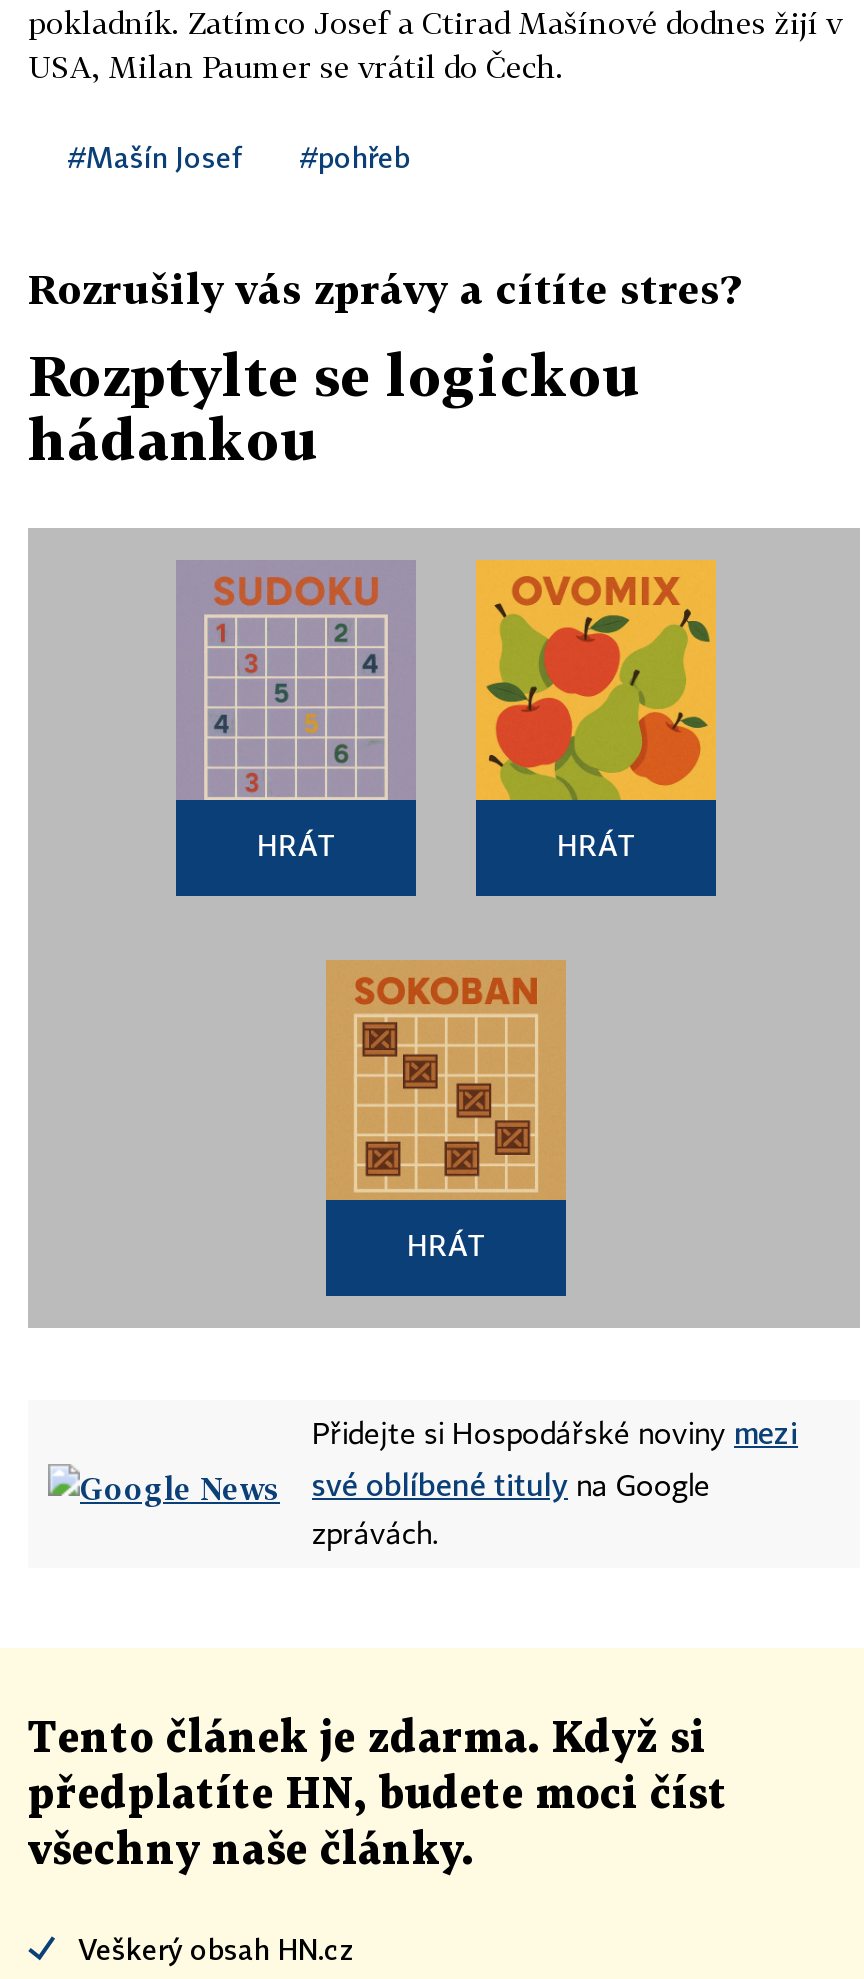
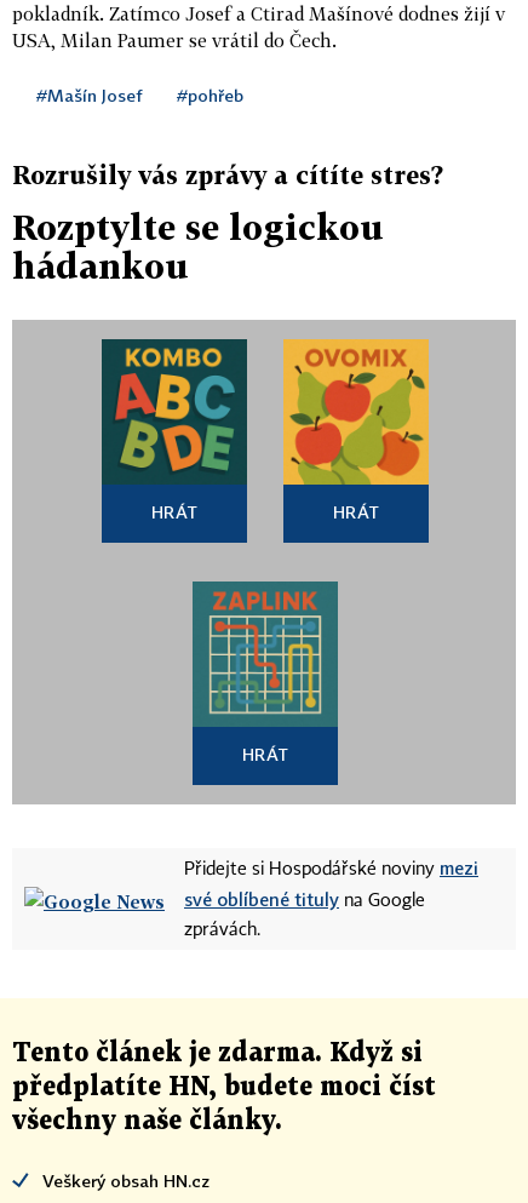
- [image]
+ [image]

- [image]
+ [image]
